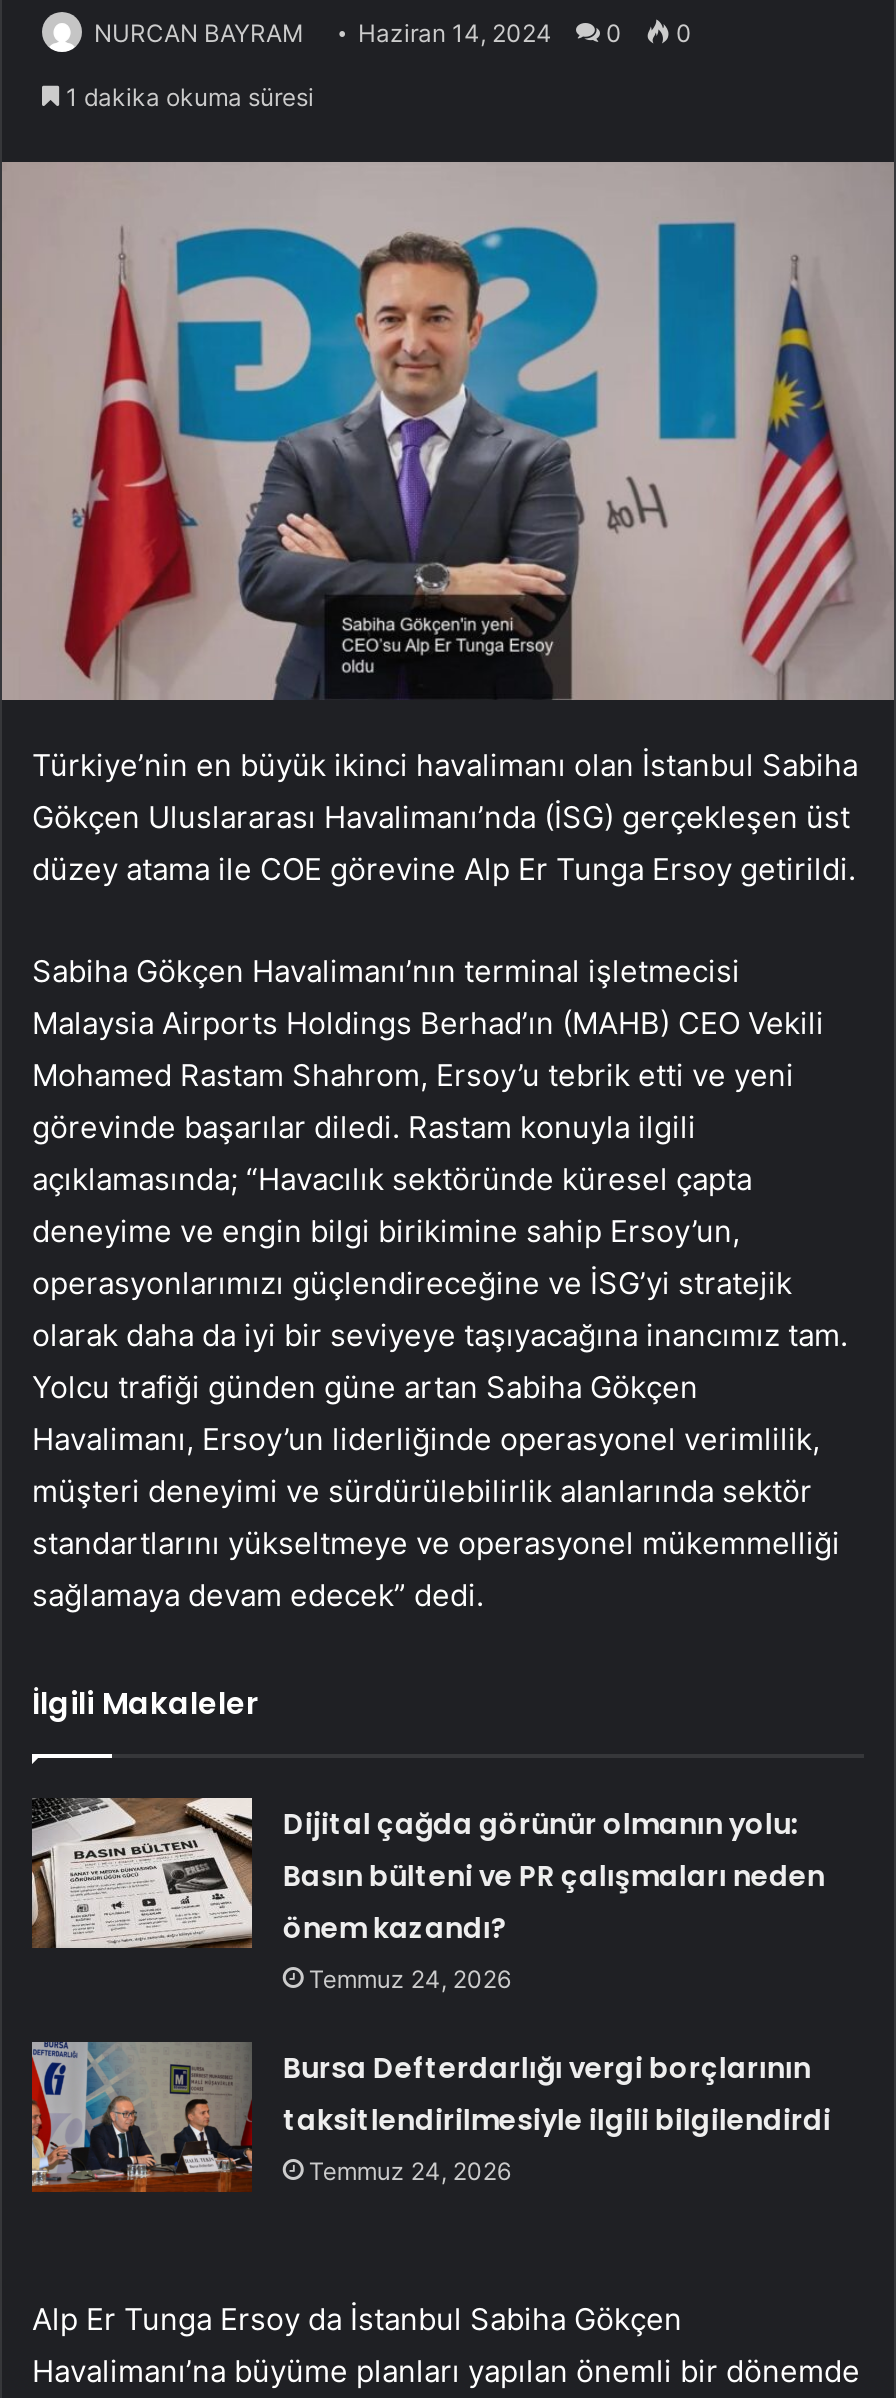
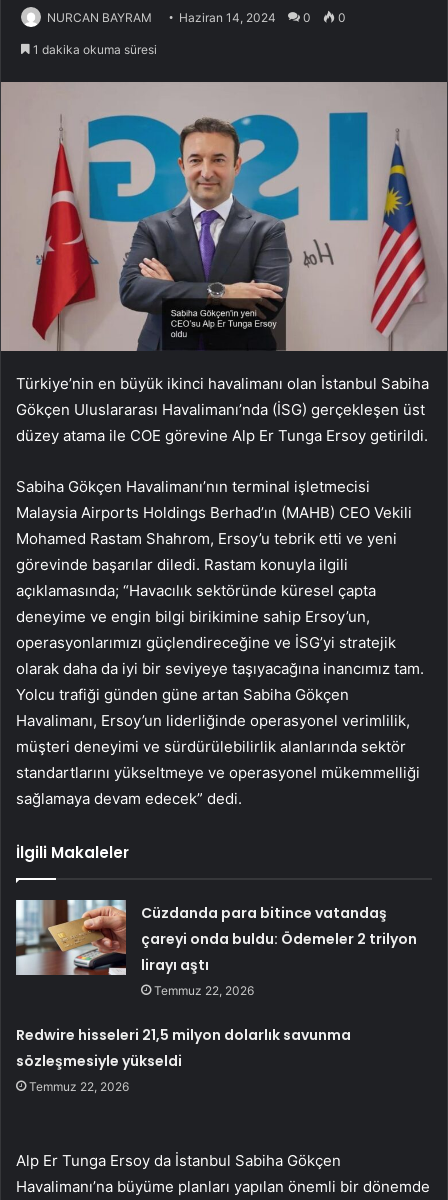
- [image]
- Dijital çağda görünür olmanın yolu:
- Basın bülteni ve PR çalışmaları neden
- önem kazandı?
- Temmuz 24, 2026
+ [image]
+ Cüzdanda para bitince vatandaş
+ çareyi onda buldu: Ödemeler 2 trilyon
+ lirayı aştı
+ Temmuz 22, 2026

- Bursa Defterdarlığı vergi borçlarının
- taksitlendirilmesiyle ilgili bilgilendirdi
- Temmuz 24, 2026
+ Redwire hisseleri 21,5 milyon dolarlık savunma
+ sözleşmesiyle yükseldi
+ Temmuz 22, 2026
